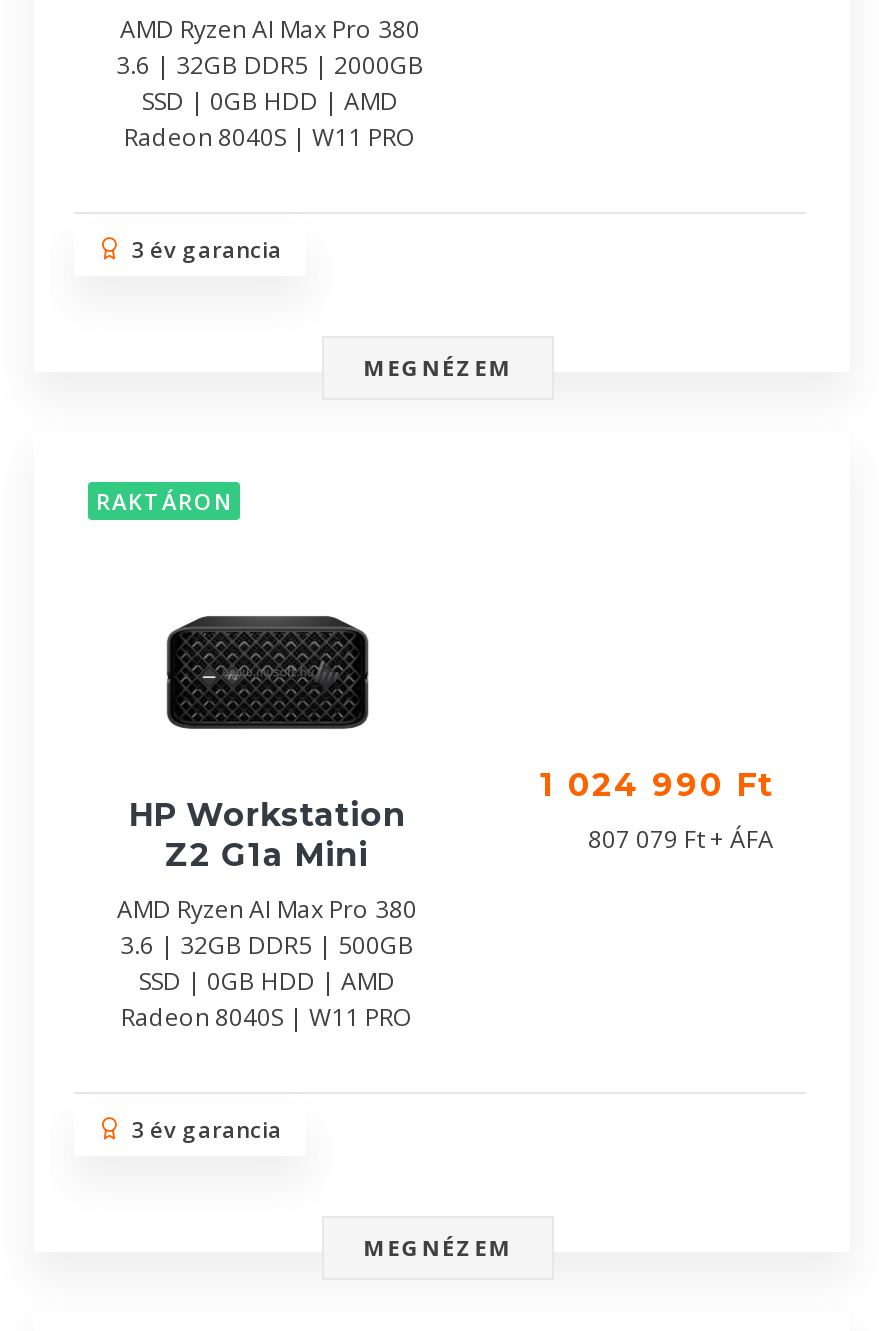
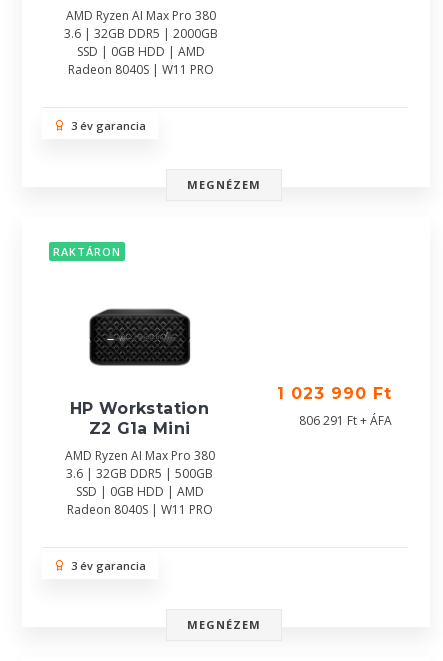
- 1 024 990 Ft
+ 1 023 990 Ft

- 807 079 Ft + ÁFA
+ 806 291 Ft + ÁFA
